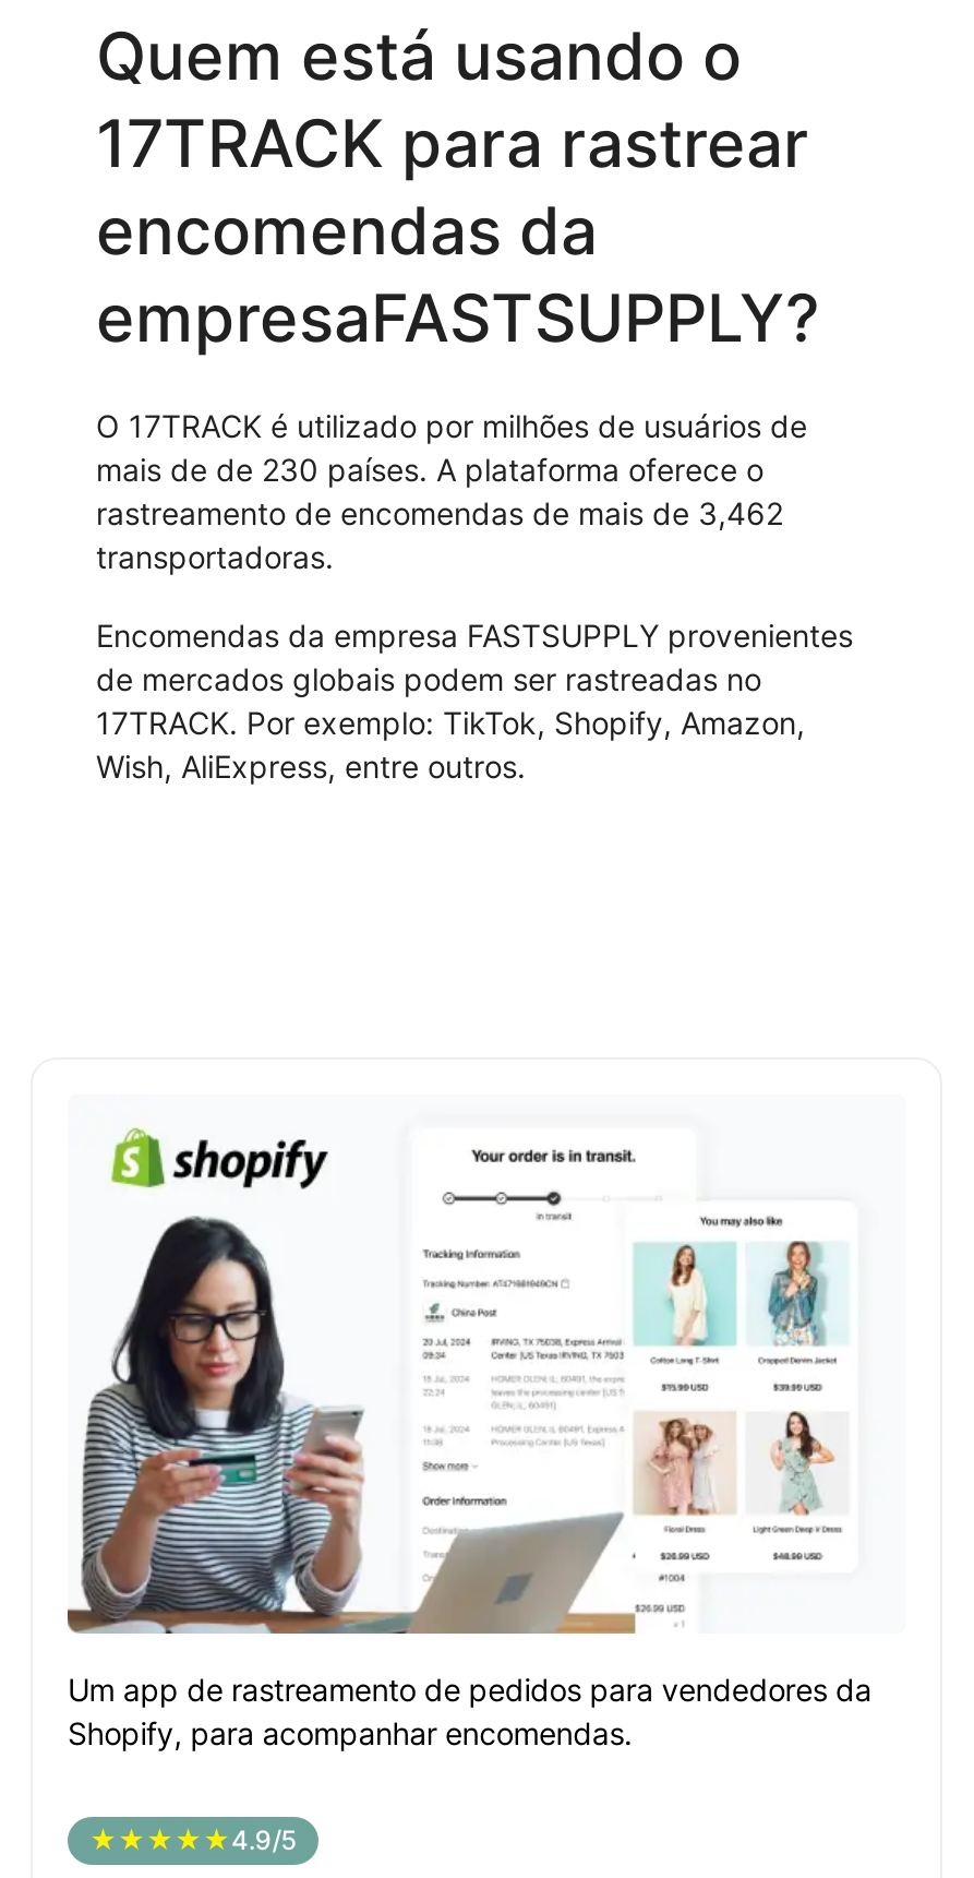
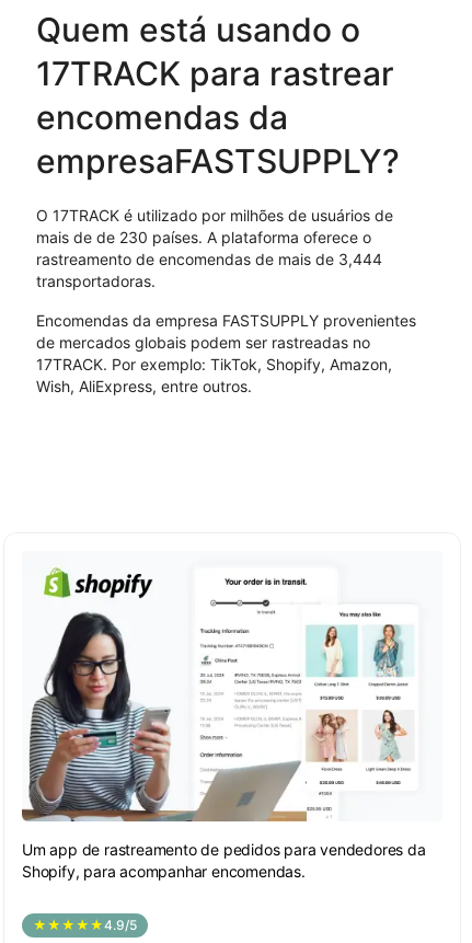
- rastreamento de encomendas de mais de 3,462
+ rastreamento de encomendas de mais de 3,444
